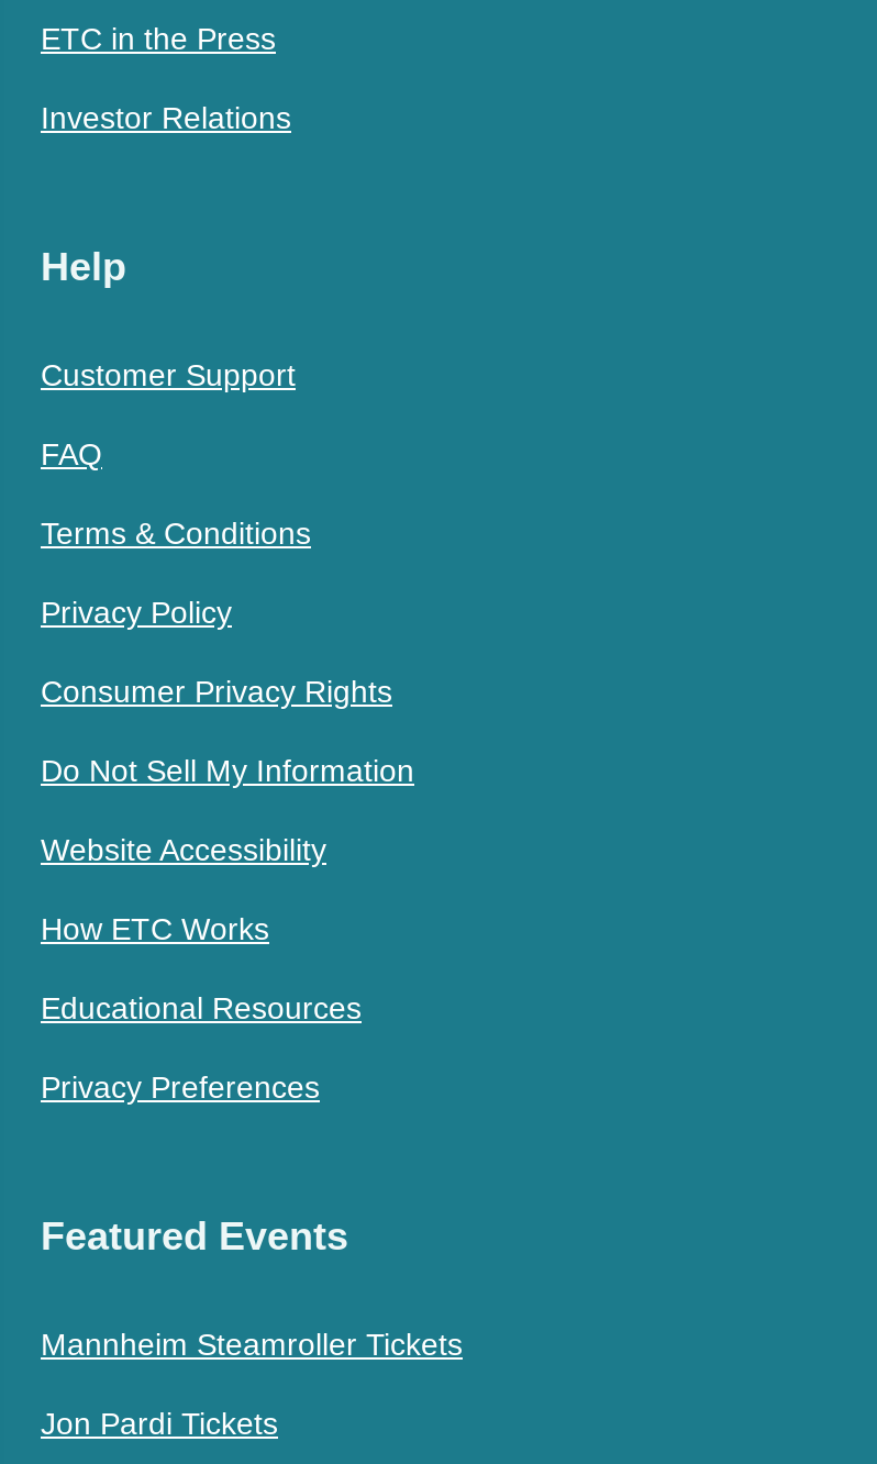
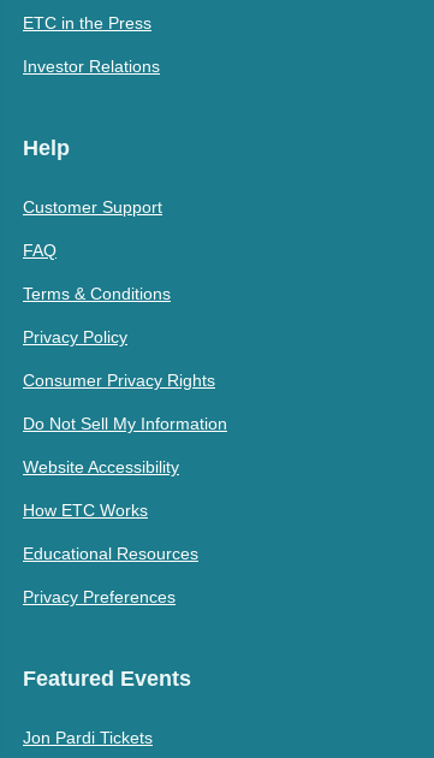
- Mannheim Steamroller Tickets
